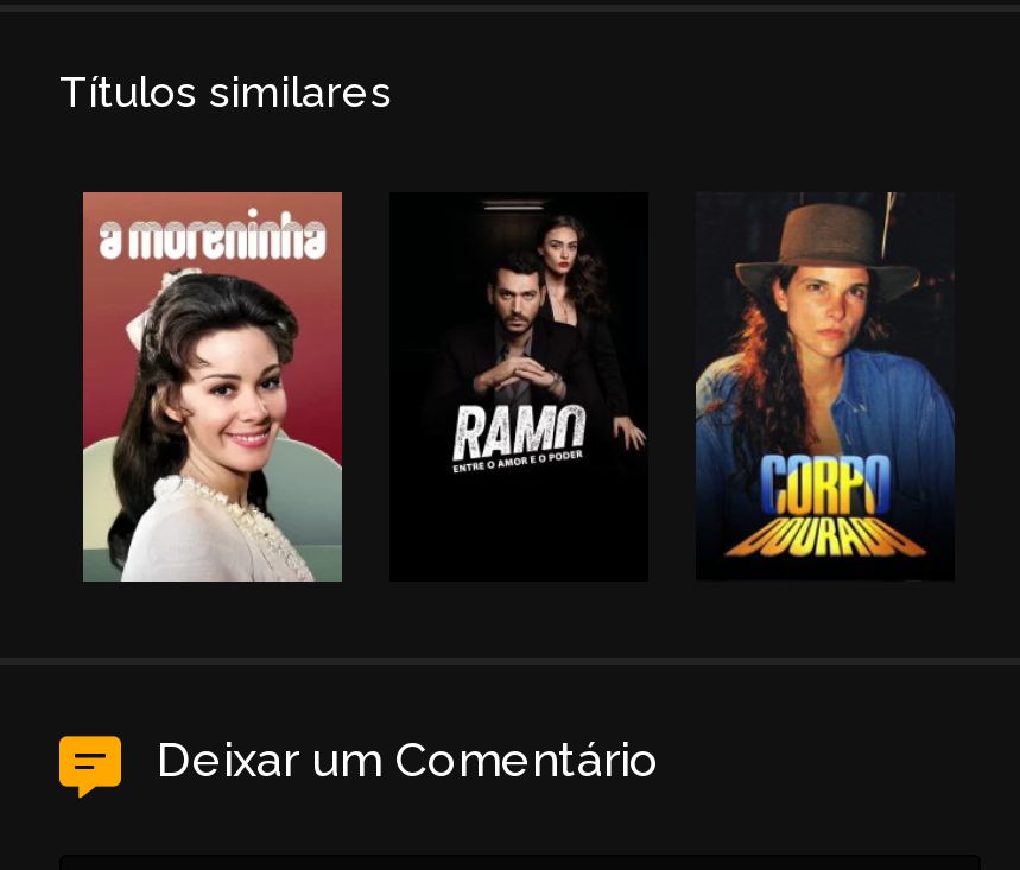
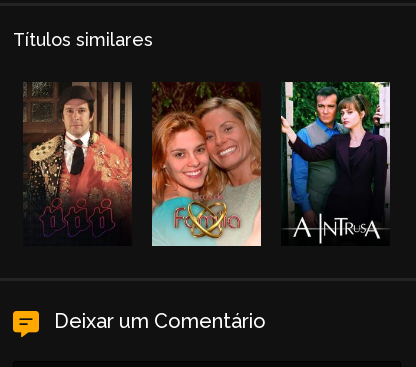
- [image]
+ [image]

- [image]
+ [image]

- [image]
+ [image]
